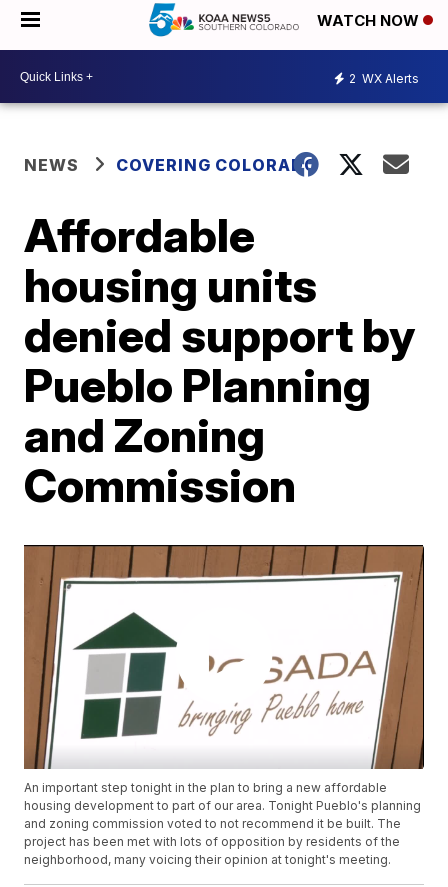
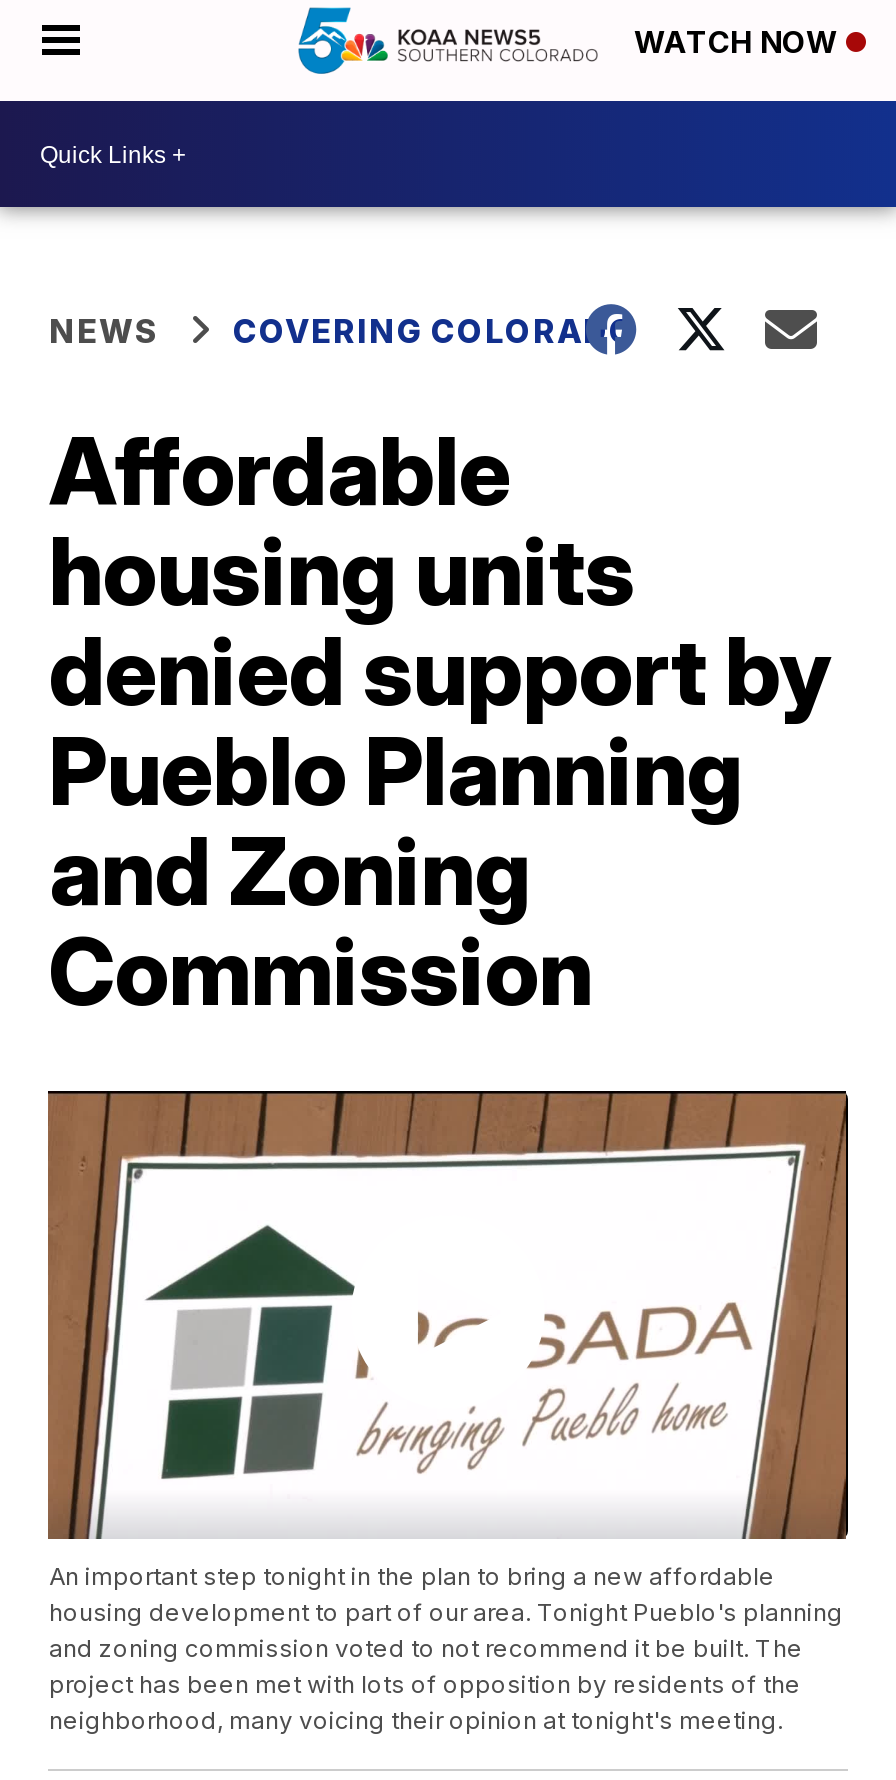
- 2 WX Alerts
